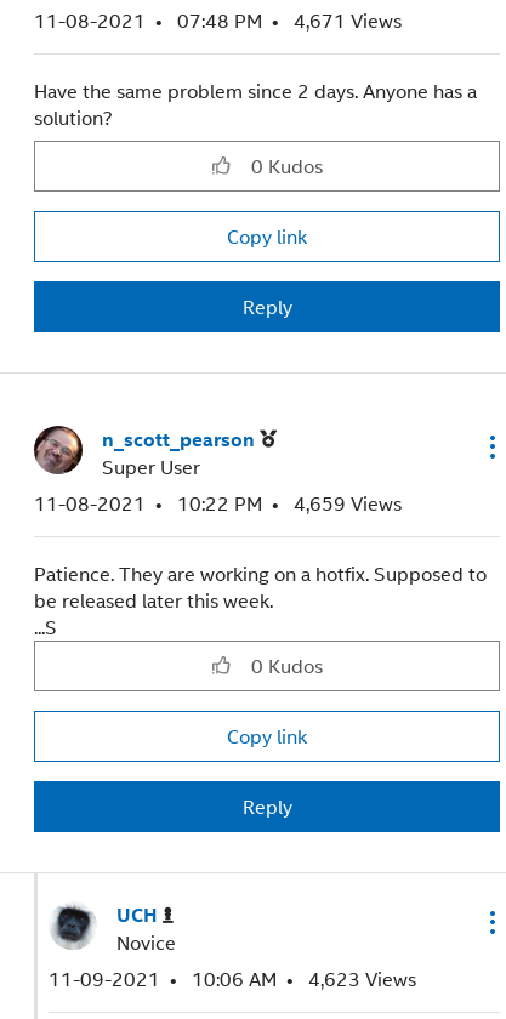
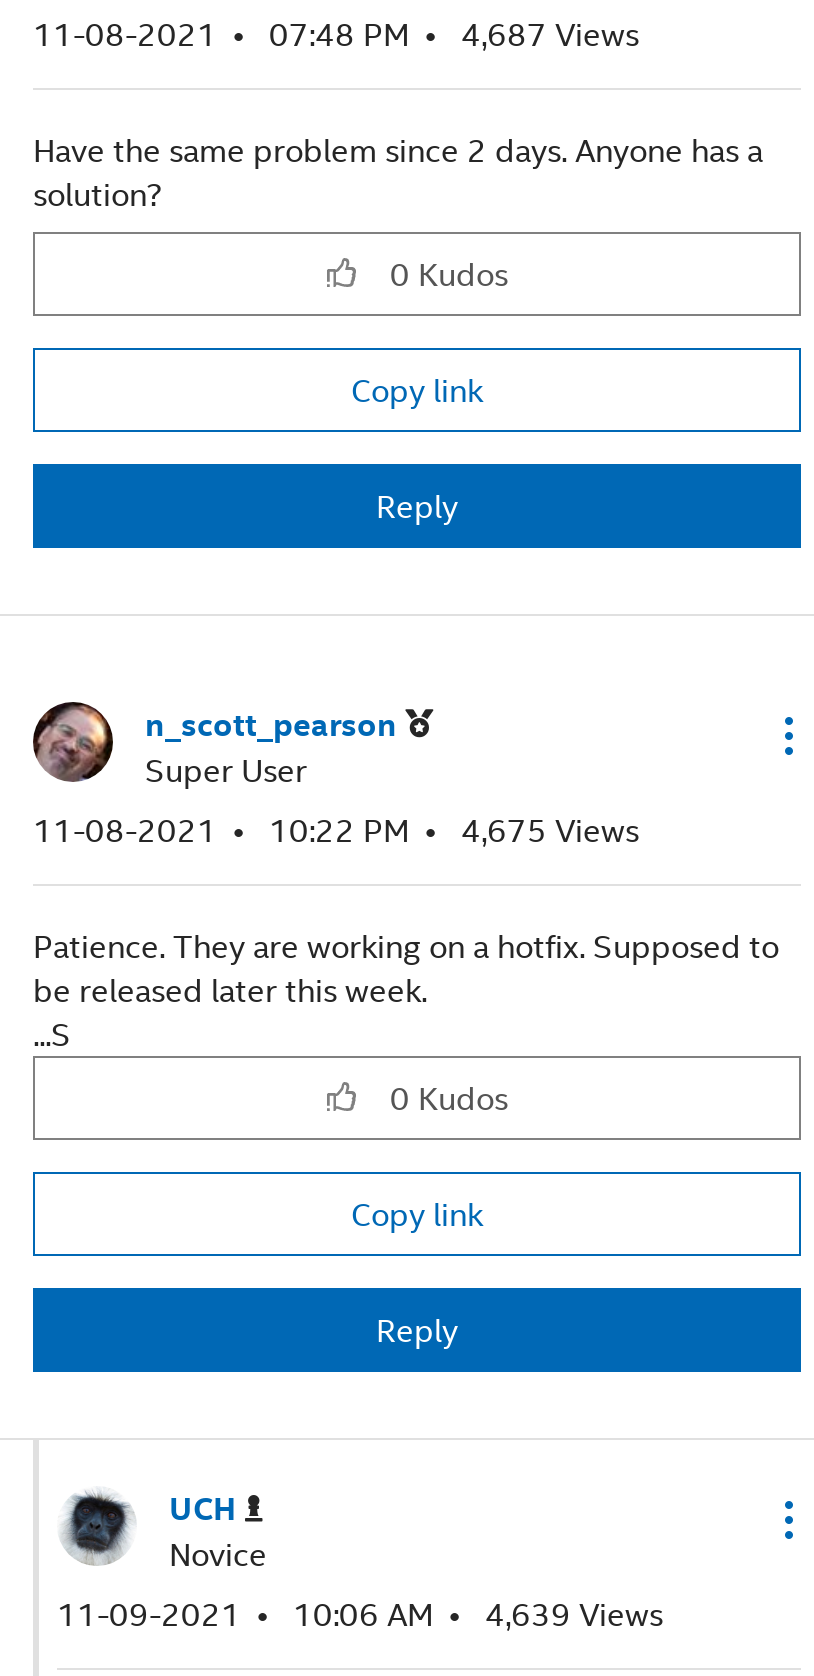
- 11-08-2021 07:48 PM 4,671 Views
+ 11-08-2021 07:48 PM 4,687 Views

- 11-08-2021 10:22 PM 4,659 Views
+ 11-08-2021 10:22 PM 4,675 Views

- 11-09-2021 10:06 AM 4,623 Views
+ 11-09-2021 10:06 AM 4,639 Views
